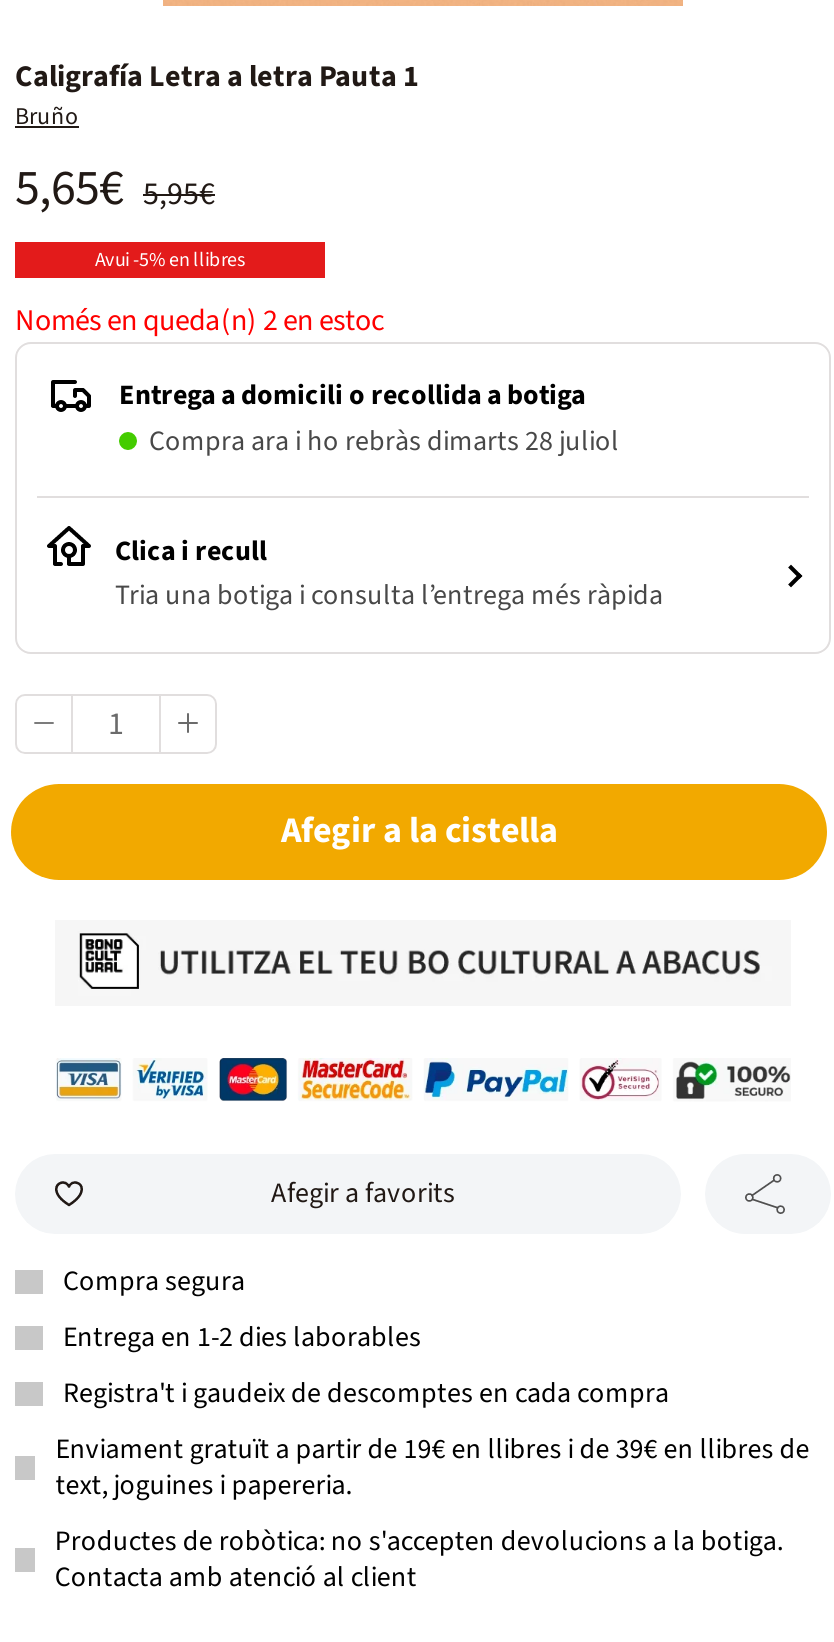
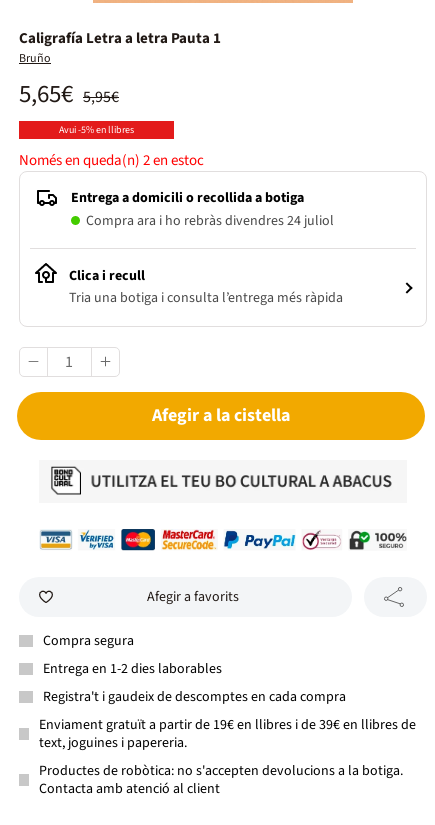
- Compra ara i ho rebràs dimarts 28 juliol
+ Compra ara i ho rebràs divendres 24 juliol
